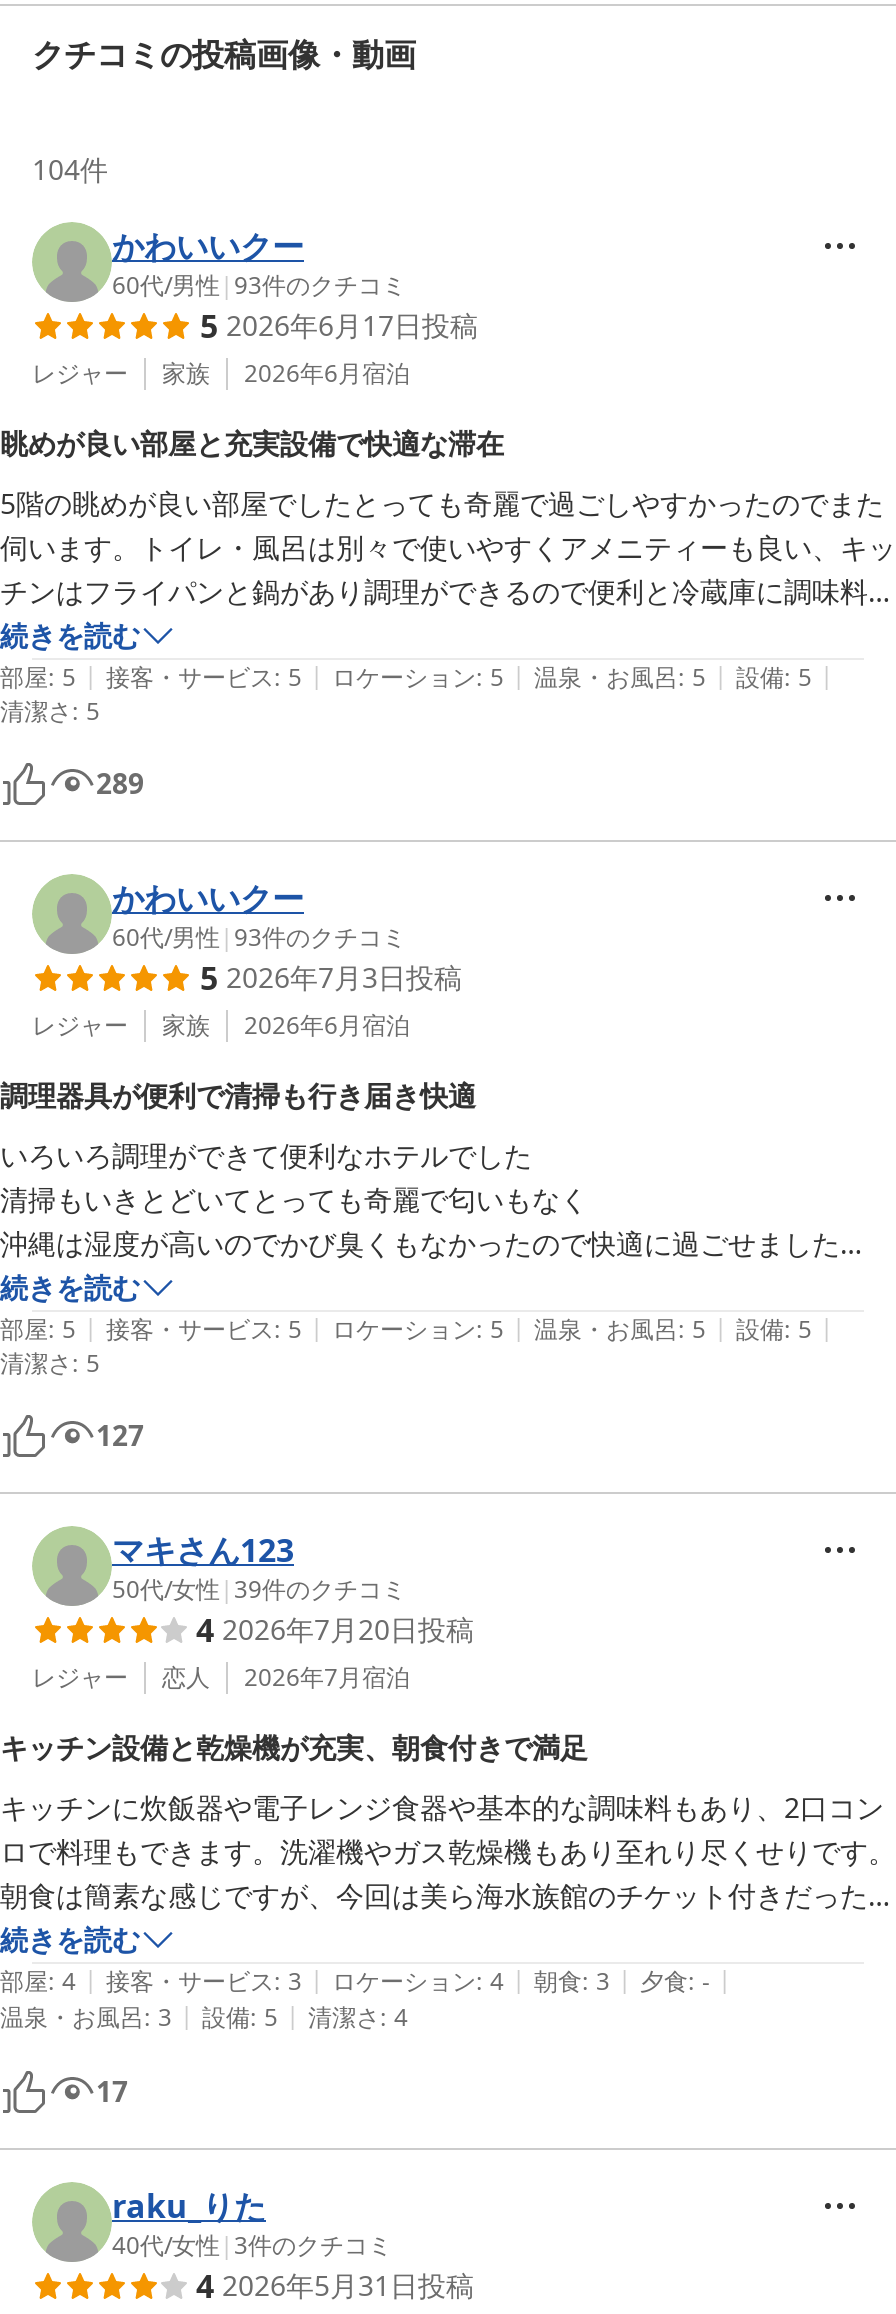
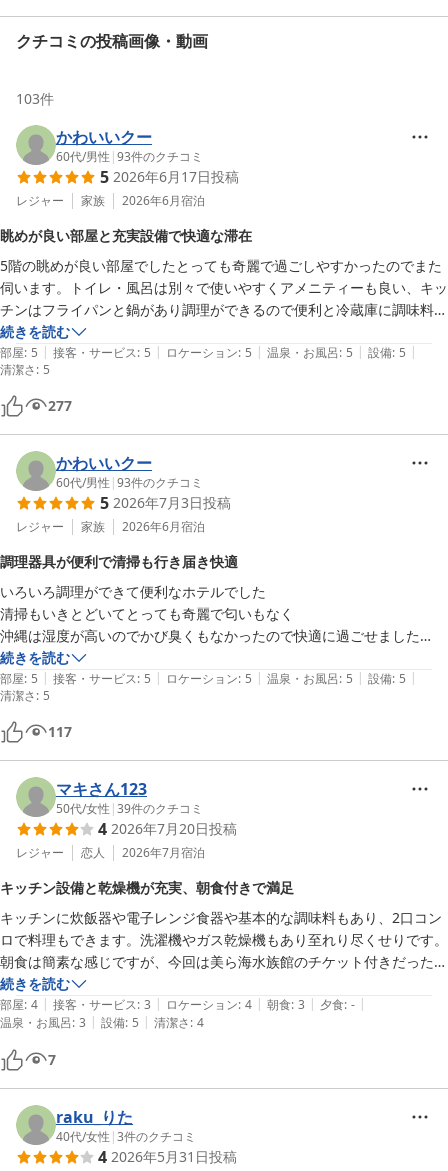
- 104件
+ 103件

- 289
+ 277

- 127
+ 117

- 17
+ 7
